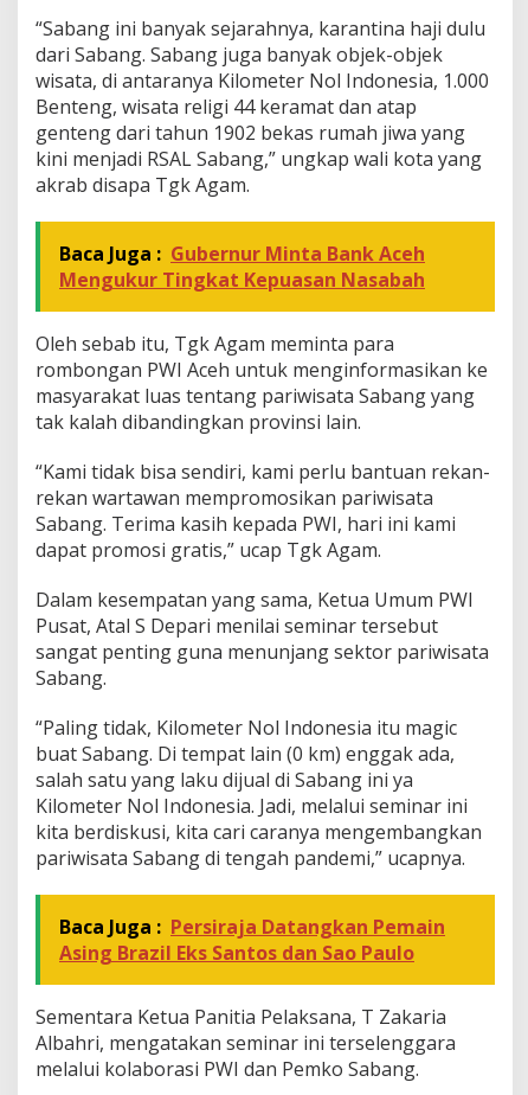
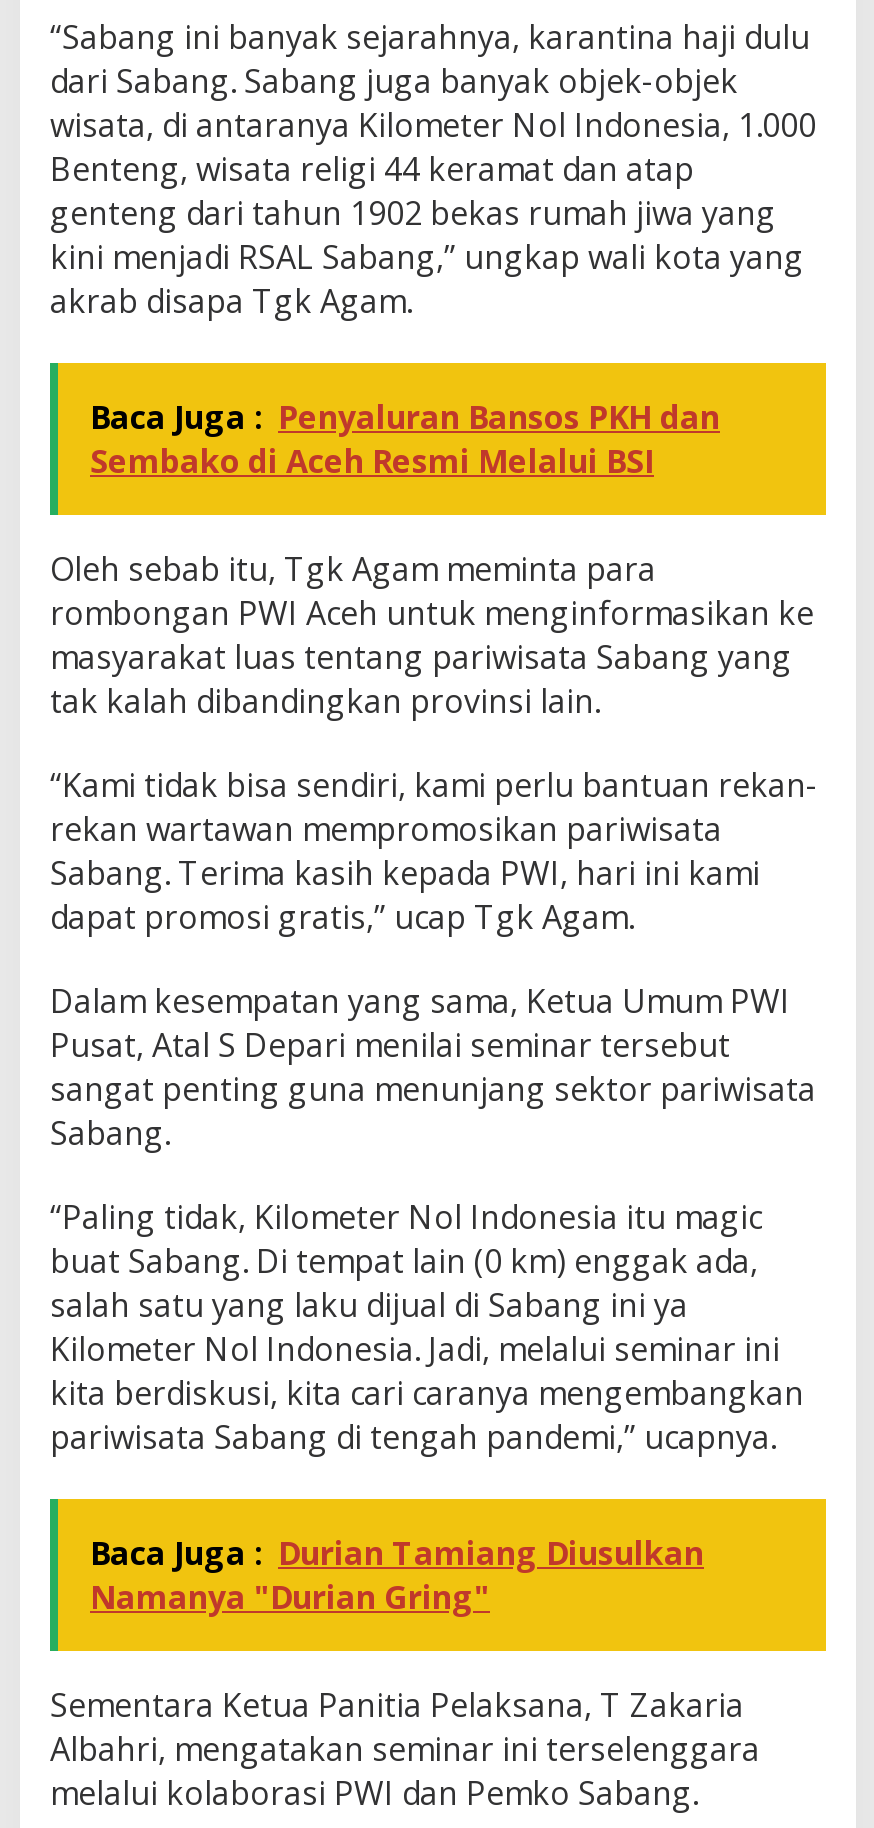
- Baca Juga : Gubernur Minta Bank Aceh
- Mengukur Tingkat Kepuasan Nasabah
+ Baca Juga : Penyaluran Bansos PKH dan
+ Sembako di Aceh Resmi Melalui BSI

- Baca Juga : Persiraja Datangkan Pemain
- Asing Brazil Eks Santos dan Sao Paulo
+ Baca Juga : Durian Tamiang Diusulkan
+ Namanya "Durian Gring"
